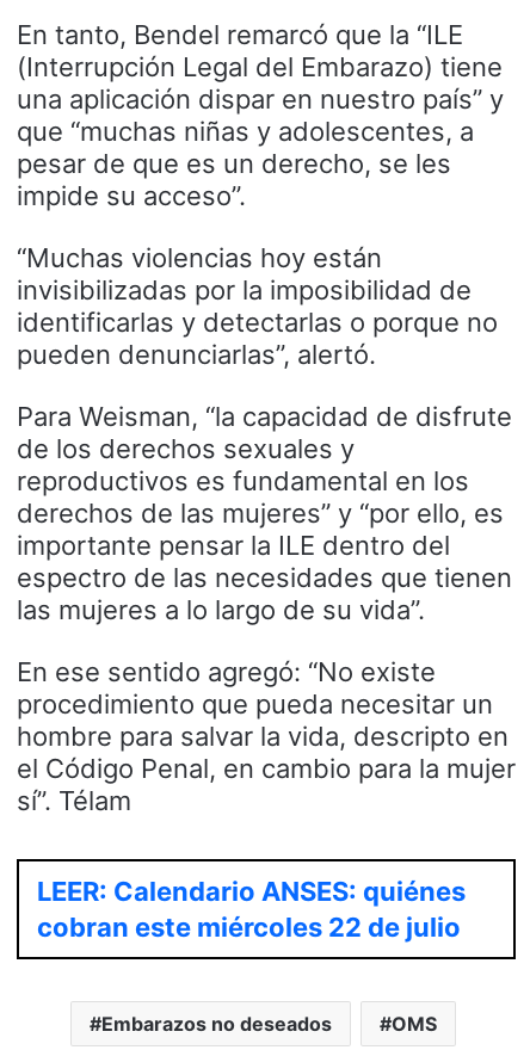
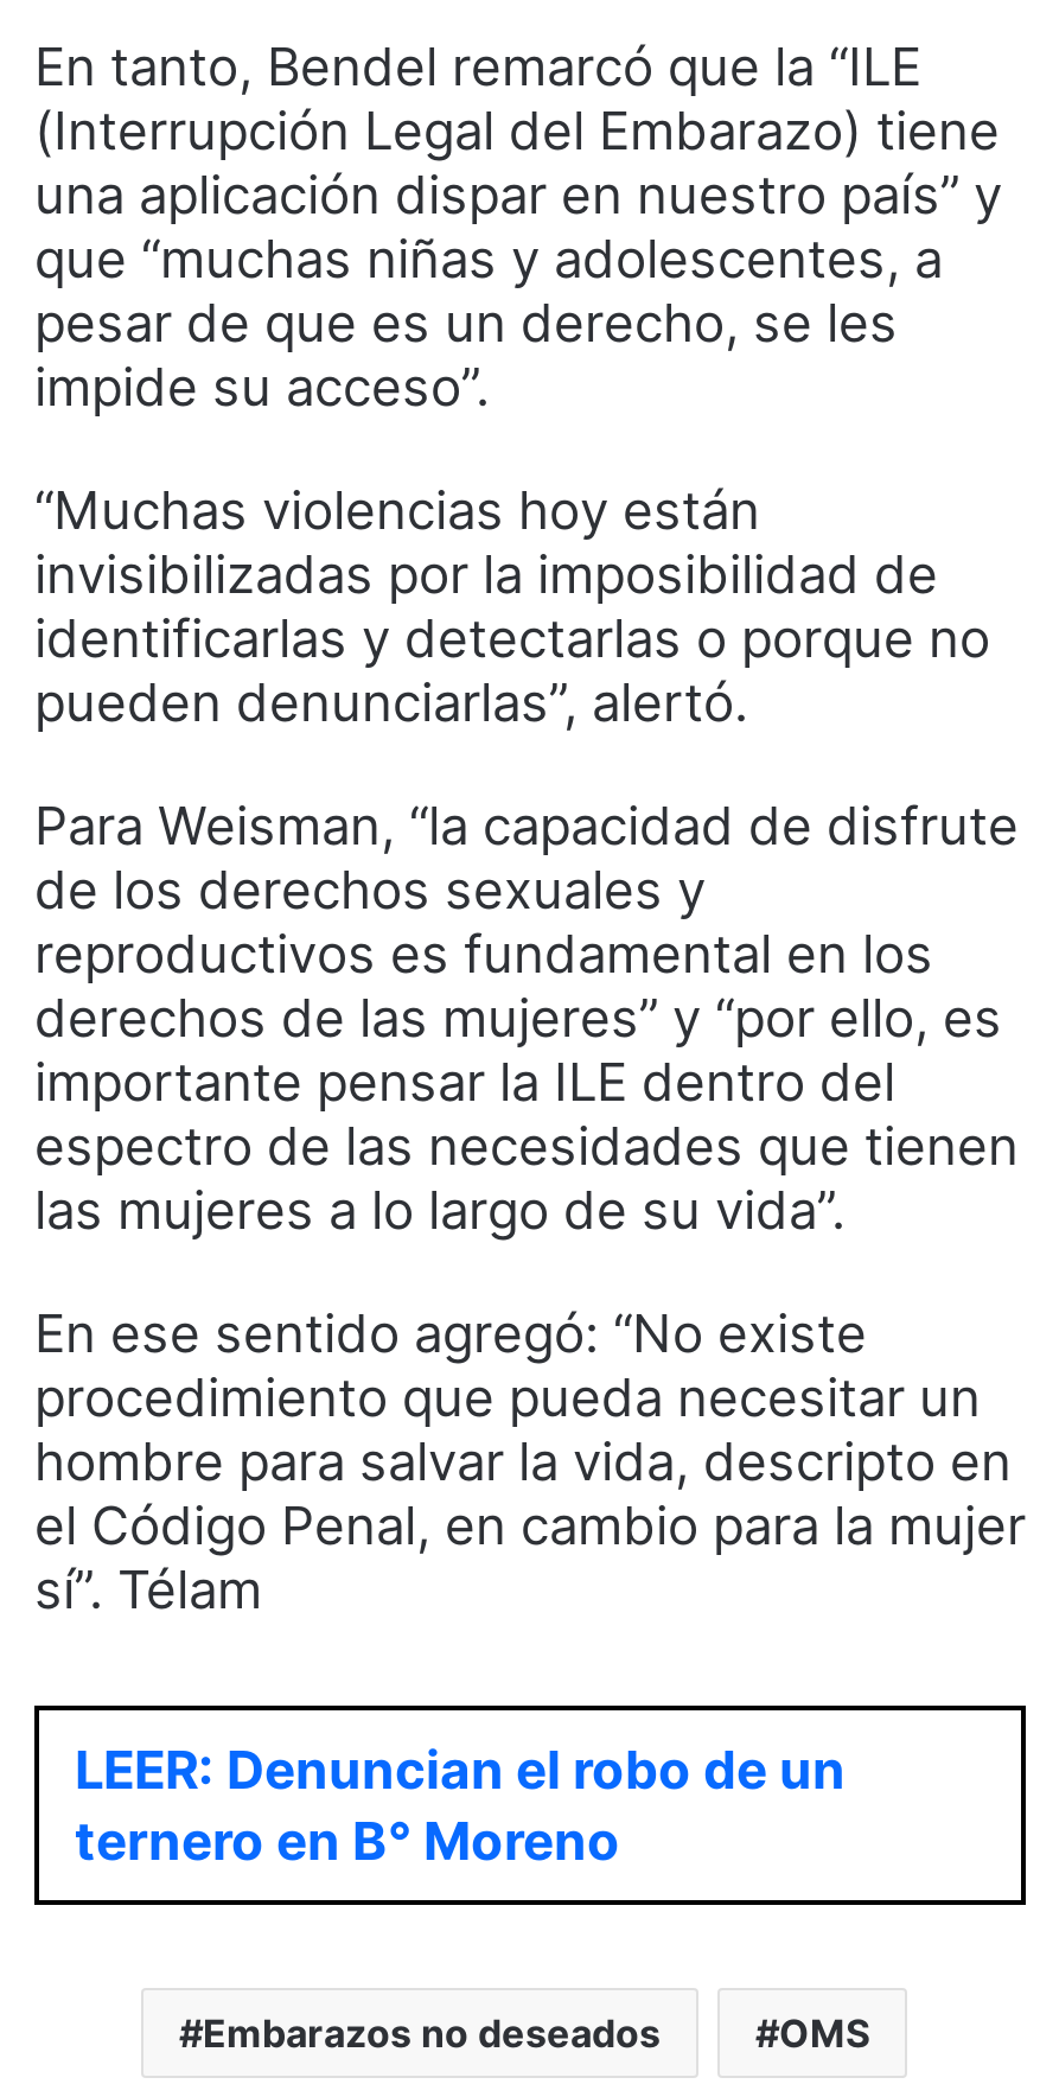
- LEER: Calendario ANSES: quiénes
- cobran este miércoles 22 de julio
+ LEER: Denuncian el robo de un
+ ternero en B° Moreno
